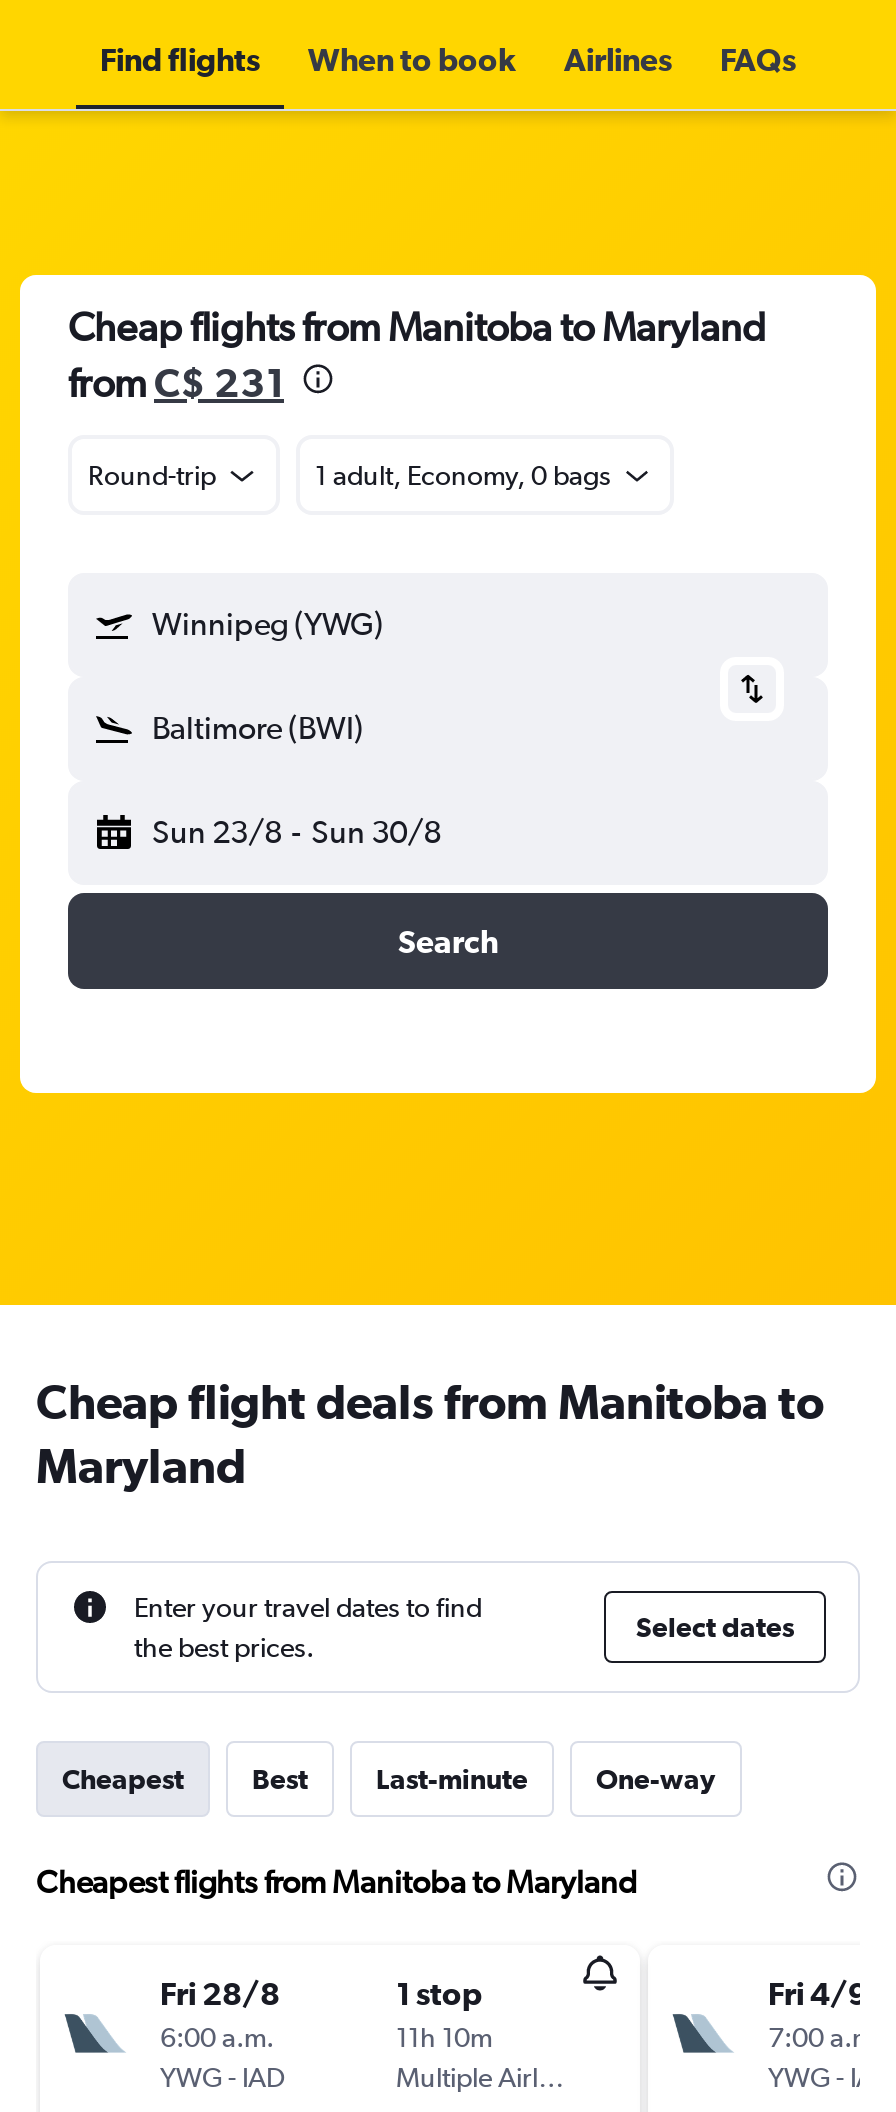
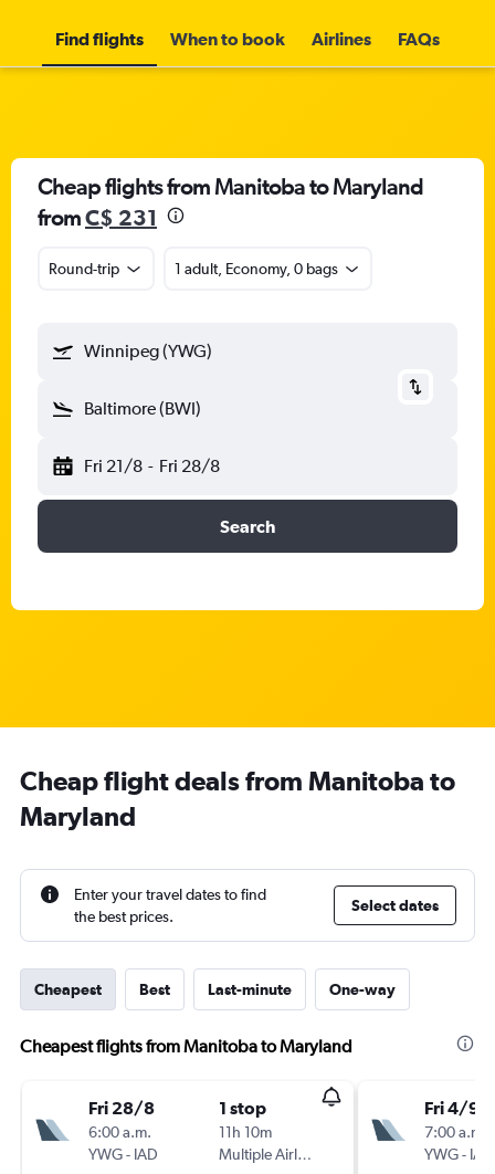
- Sun 23/8 - Sun 30/8
+ Fri 21/8 - Fri 28/8
